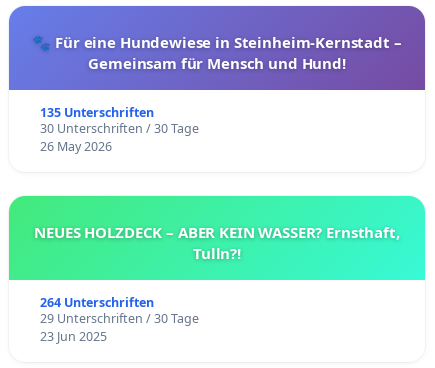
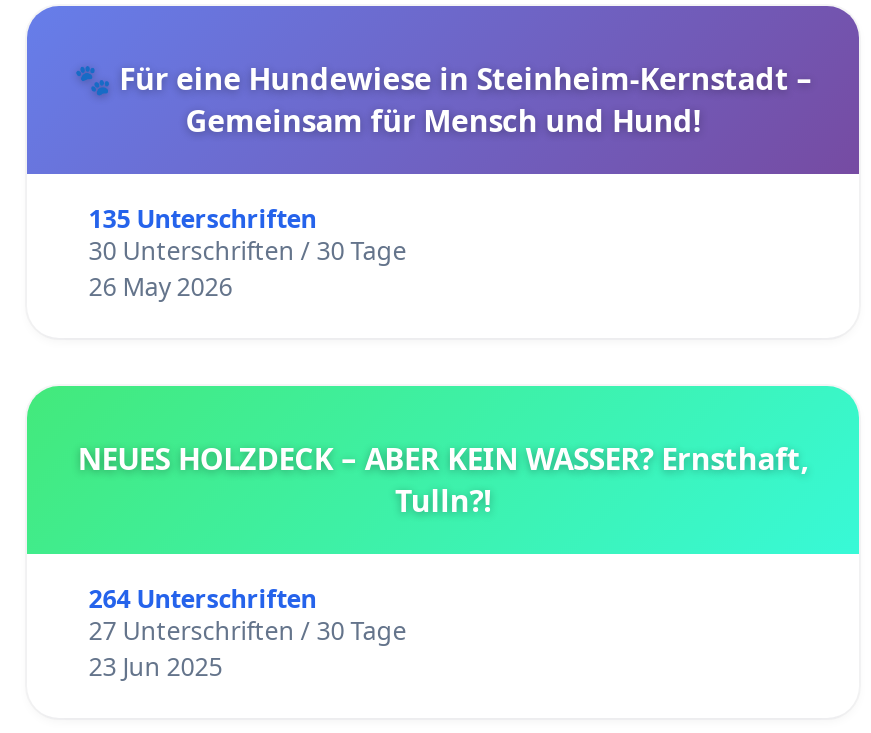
- 29 Unterschriften / 30 Tage
+ 27 Unterschriften / 30 Tage
